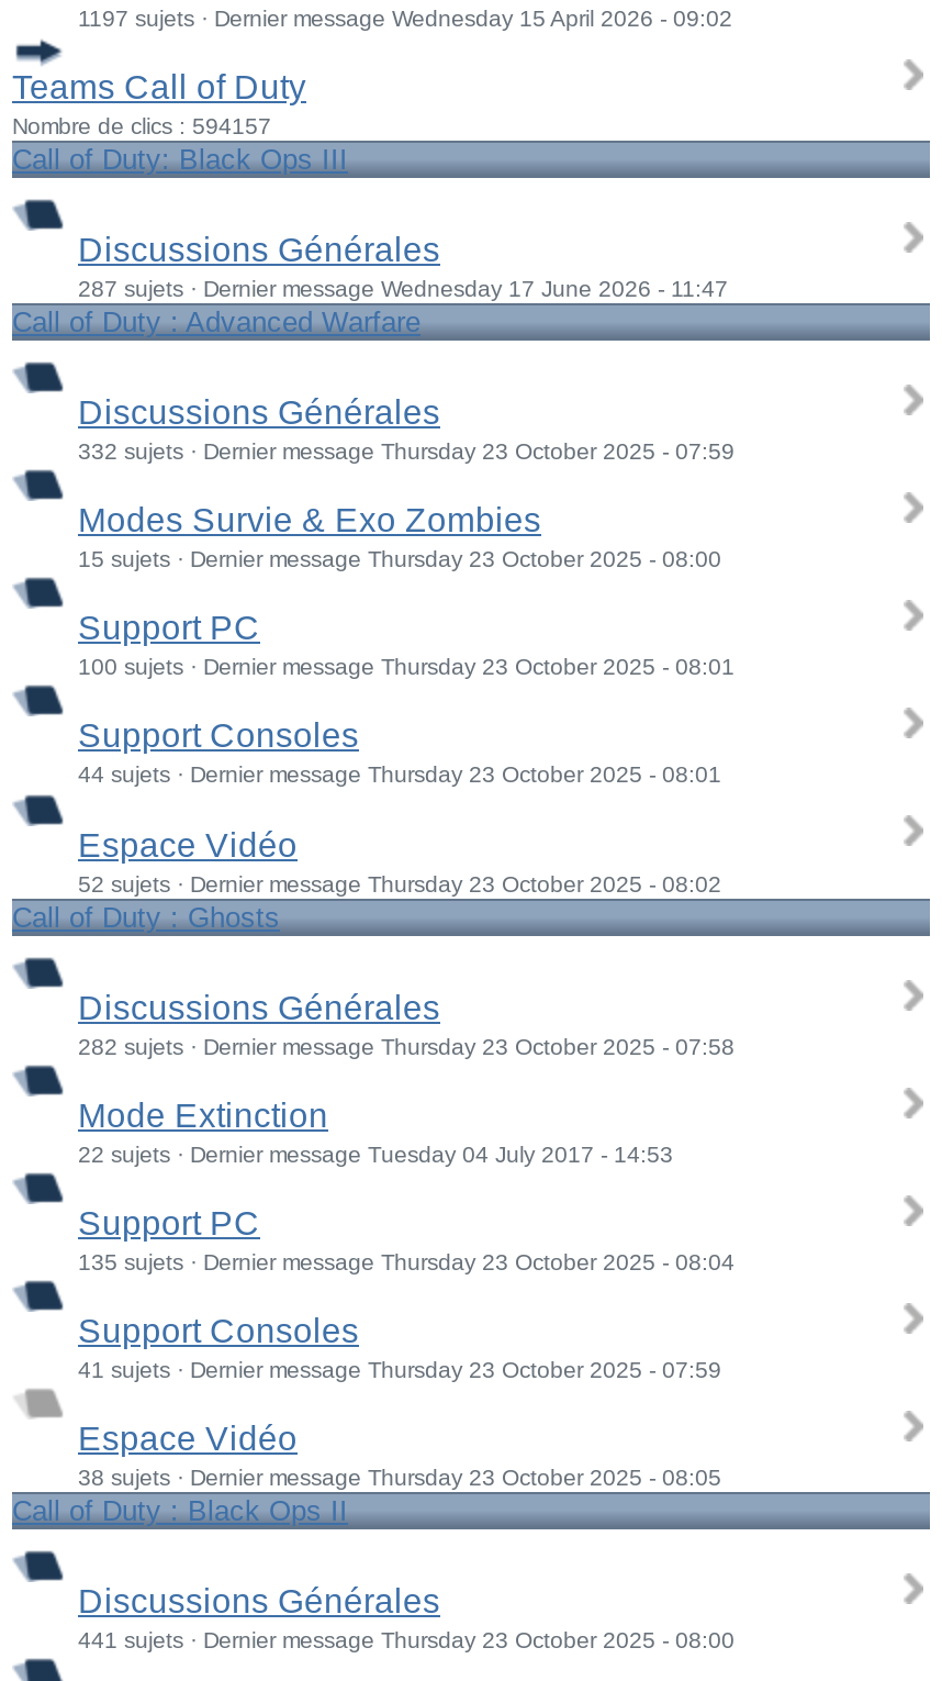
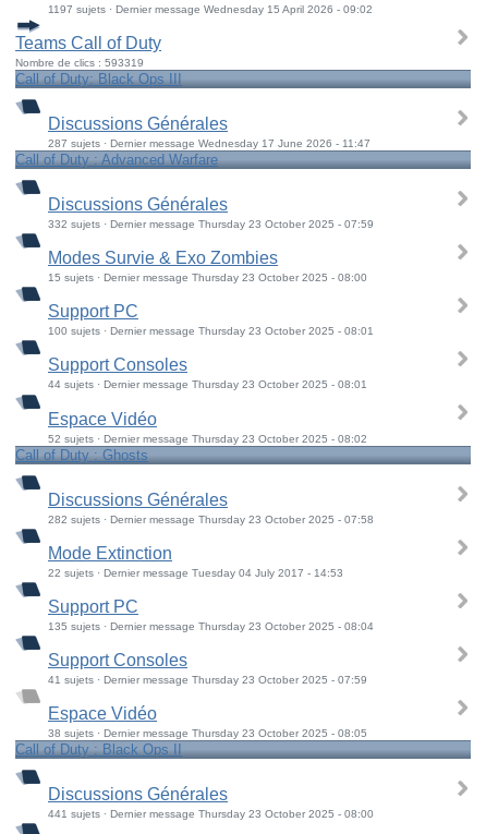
- Nombre de clics : 594157
+ Nombre de clics : 593319
